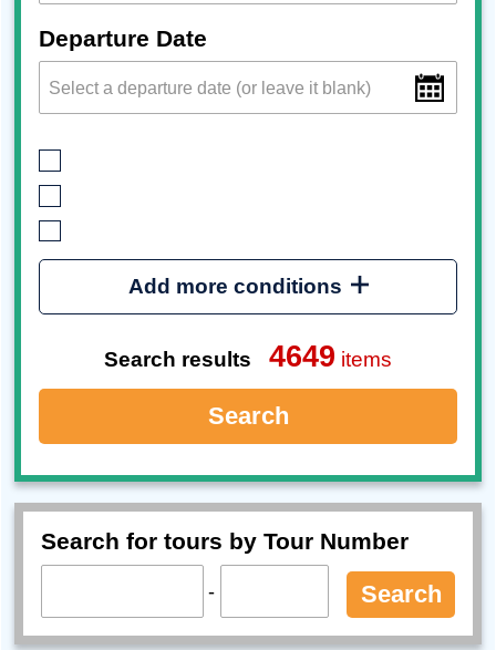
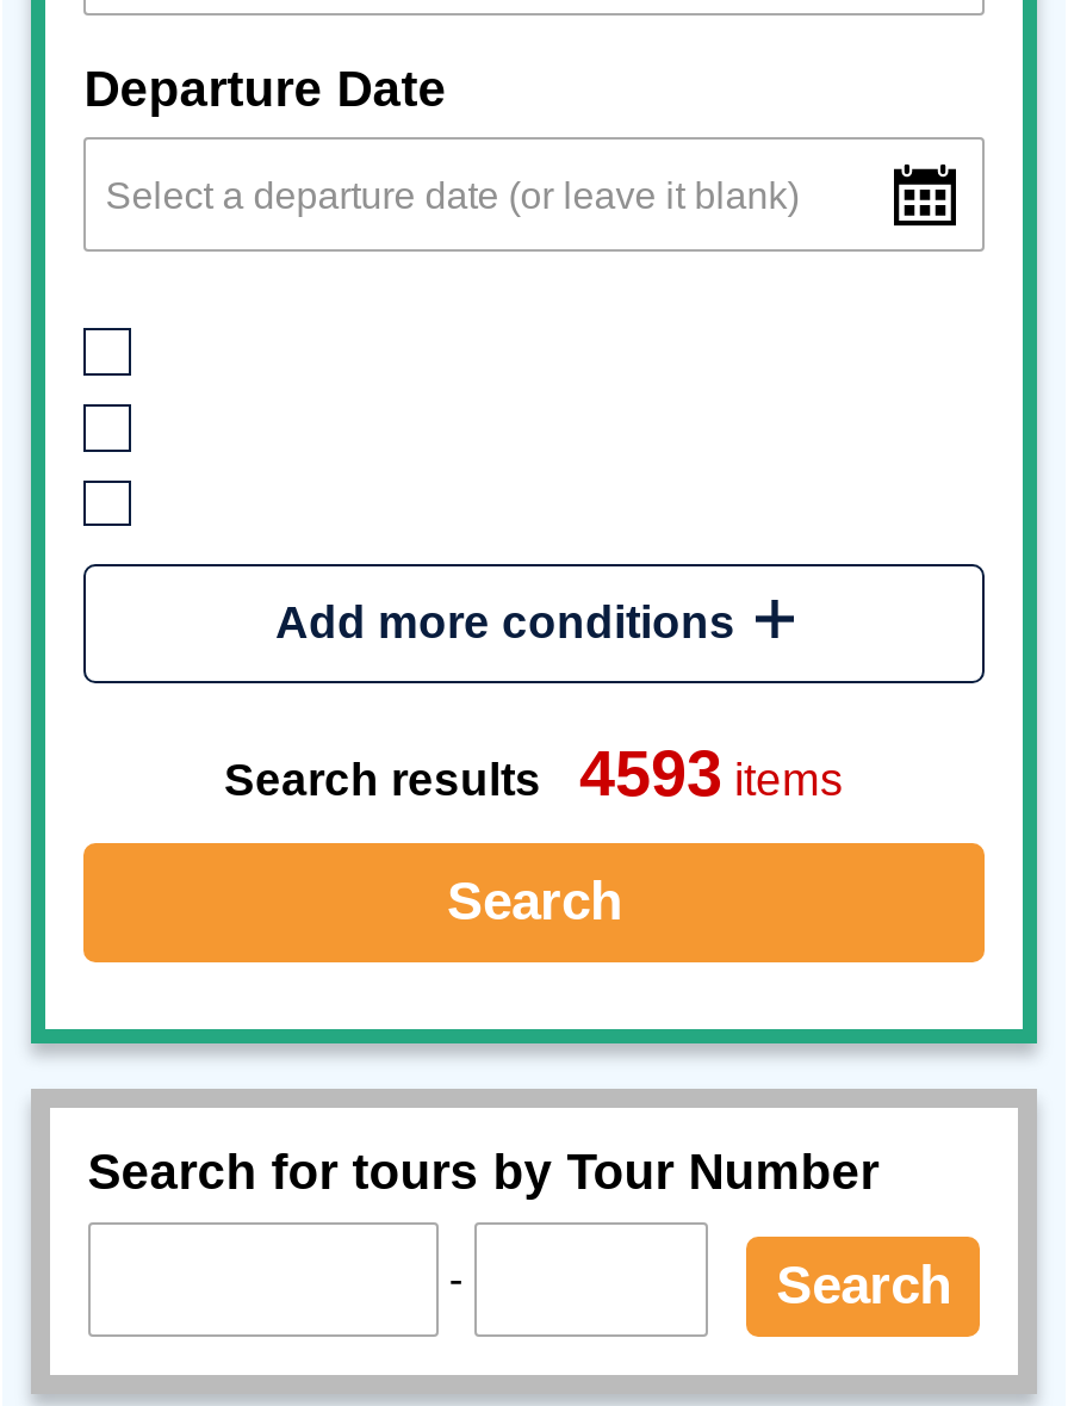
- Search results 4649 items
+ Search results 4593 items
